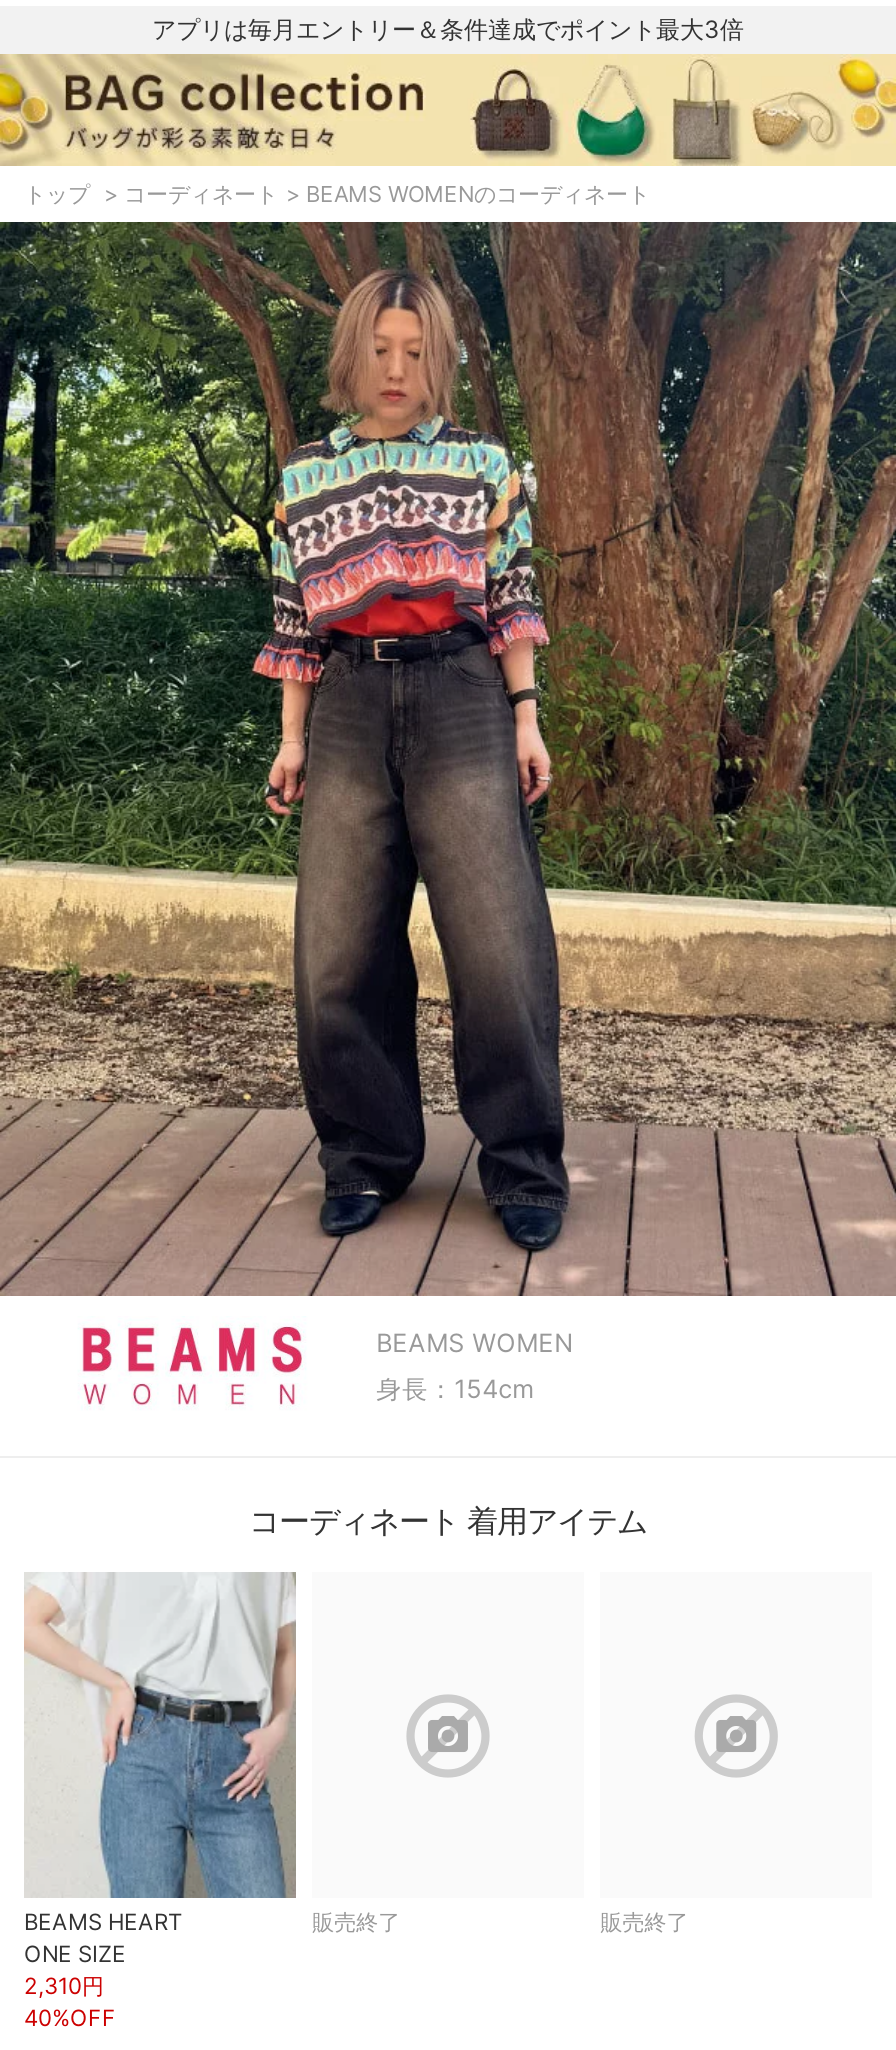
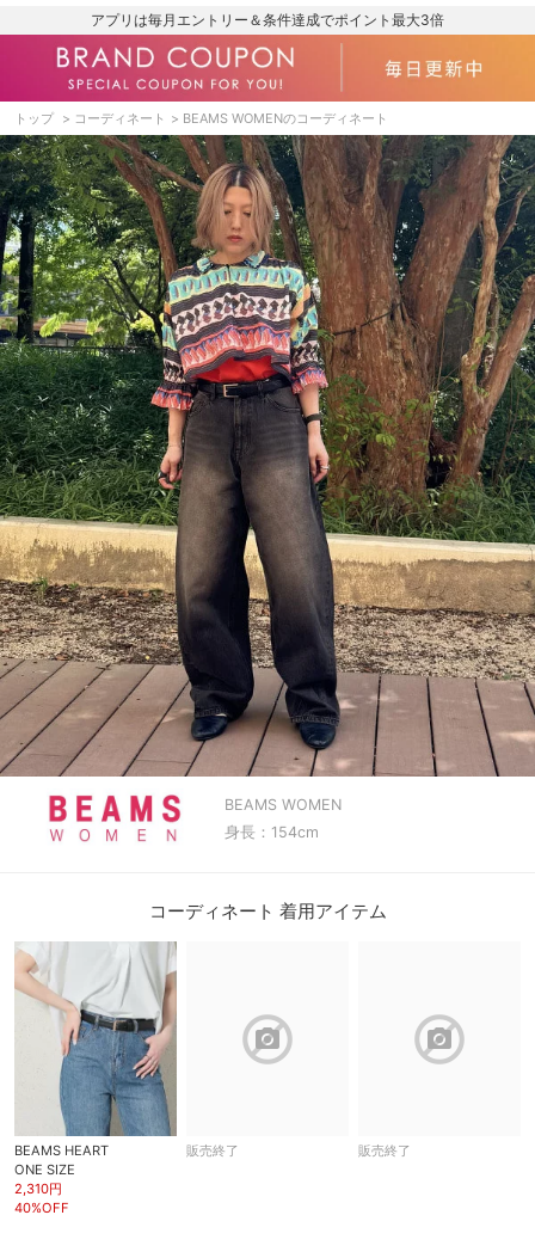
- [image]
+ [image]
